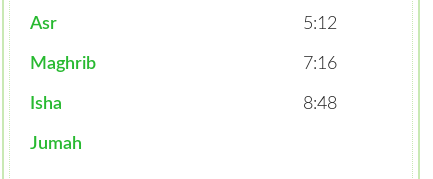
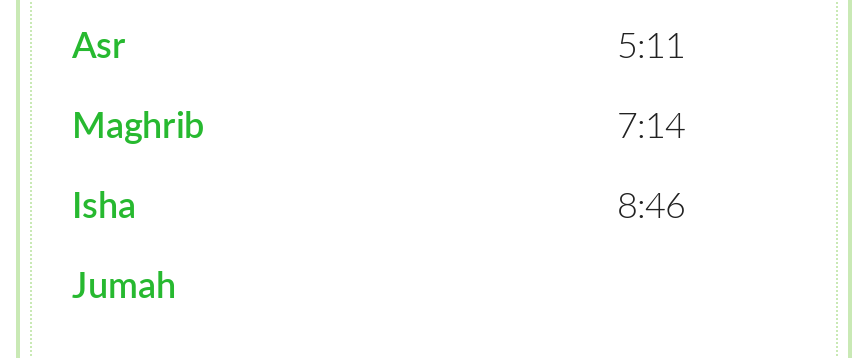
- 5:12
+ 5:11

- 7:16
+ 7:14

- 8:48
+ 8:46
